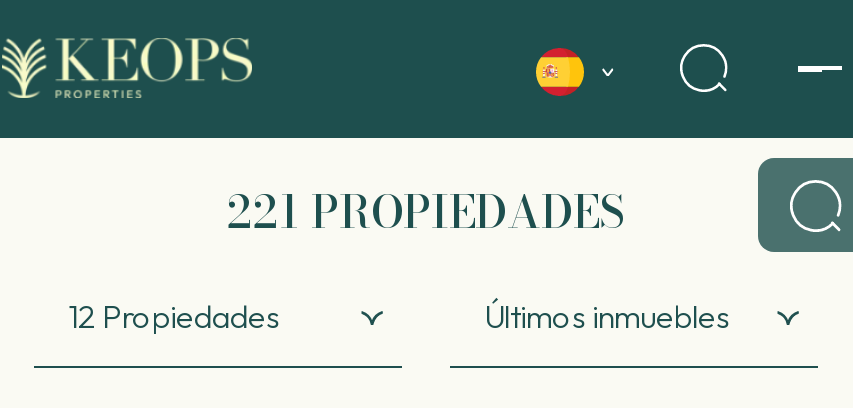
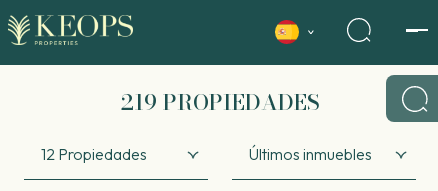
- 221 PROPIEDADES
+ 219 PROPIEDADES
